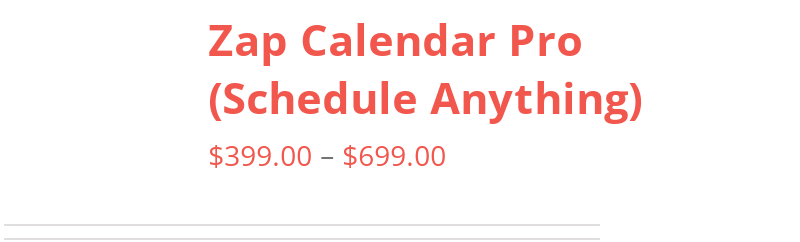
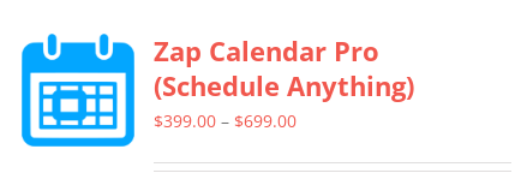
+ [image]
